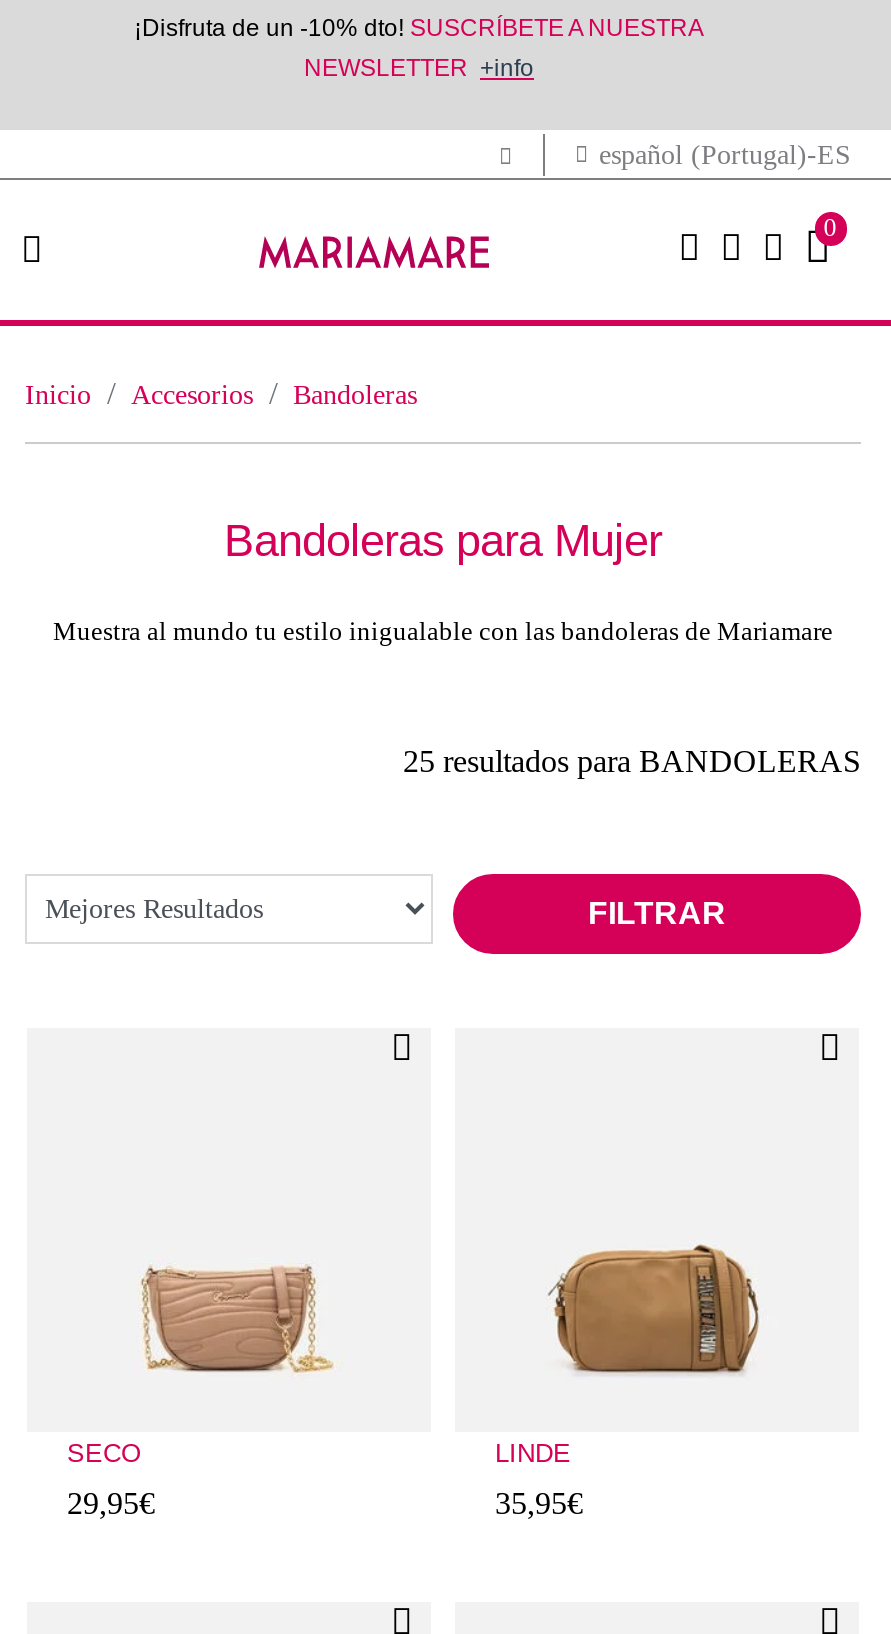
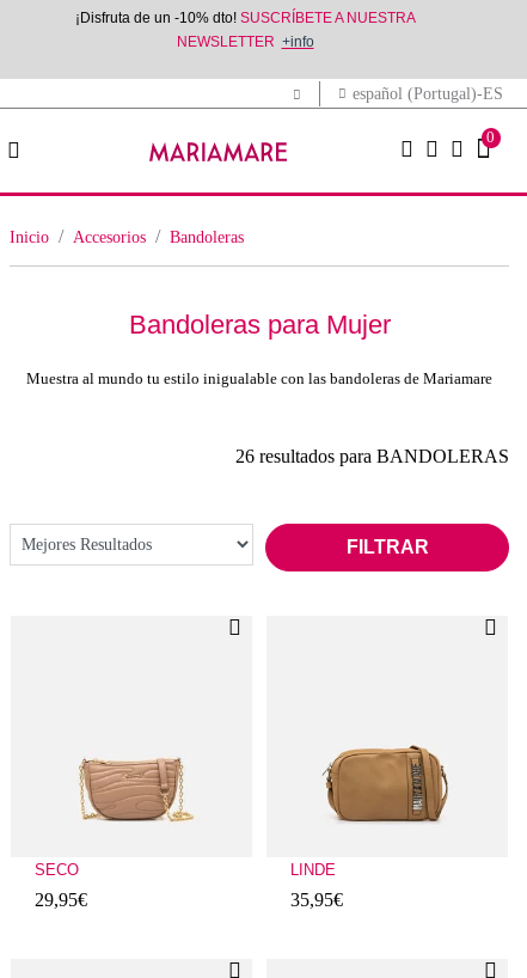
- 25 resultados para BANDOLERAS
+ 26 resultados para BANDOLERAS
